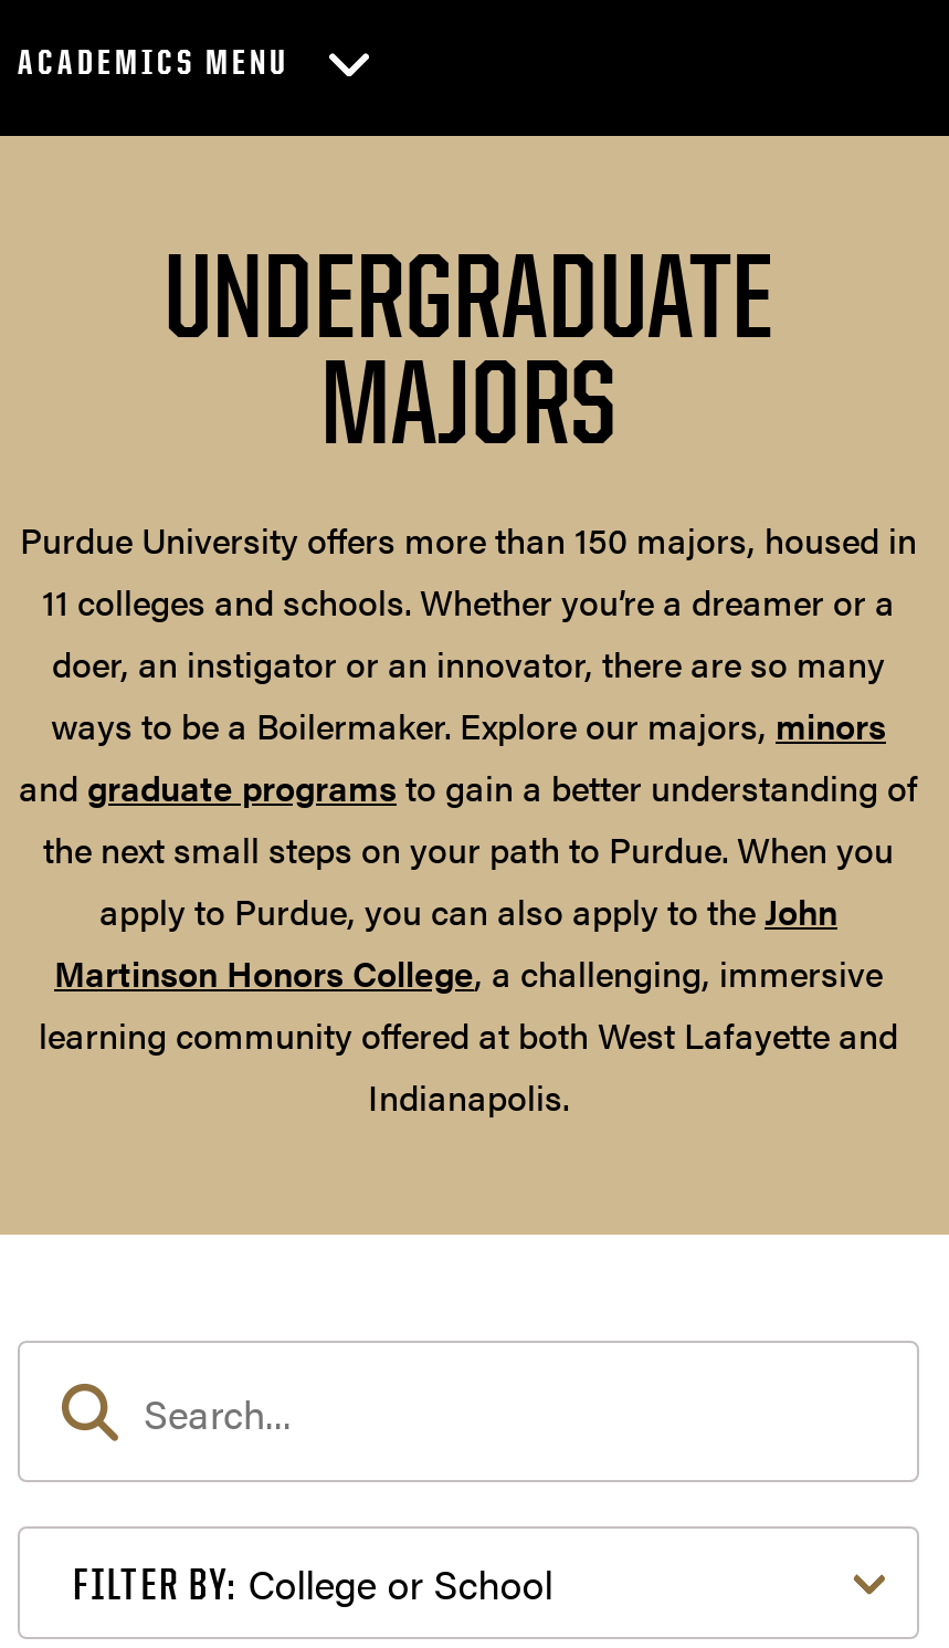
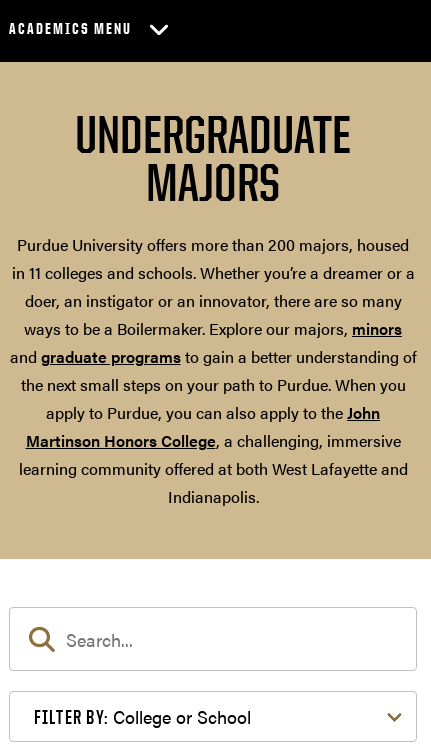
- Purdue University offers more than 150 majors, housed in
- 11 colleges and schools. Whether you’re a dreamer or a
+ Purdue University offers more than 200 majors, housed
+ in 11 colleges and schools. Whether you’re a dreamer or a
